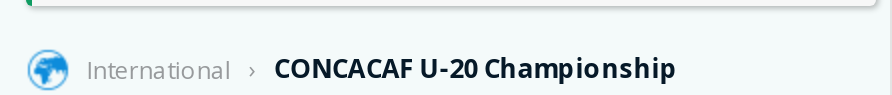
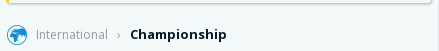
- CONCACAF U-20 Championship
+ Championship
